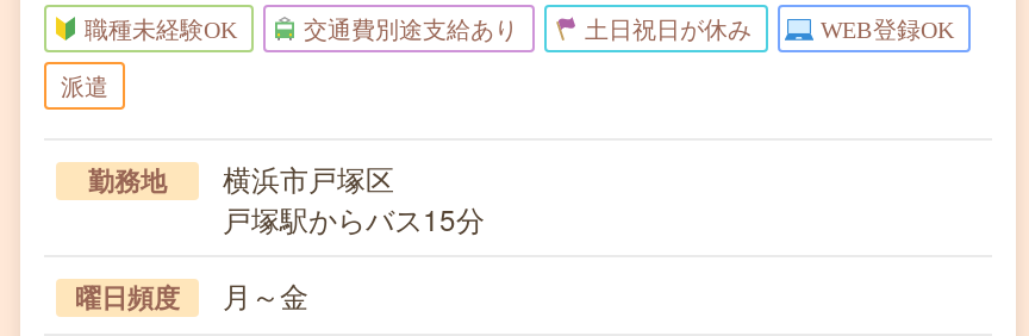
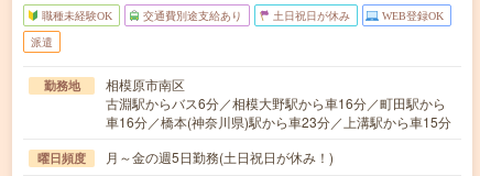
- 横浜市戸塚区
- 戸塚駅からバス15分
+ 相模原市南区
+ 古淵駅からバス6分／相模大野駅から車16分／町田駅から
+ 車16分／橋本(神奈川県)駅から車23分／上溝駅から車15分

- 月～金
+ 月～金の週5日勤務(土日祝日が休み！)
